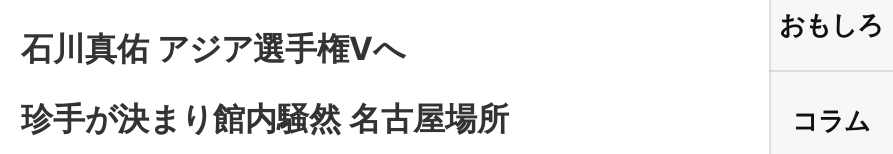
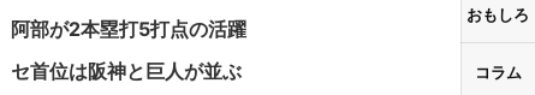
- 石川真佑 アジア選手権Vへ
+ 阿部が2本塁打5打点の活躍

- 珍手が決まり館内騒然 名古屋場所
+ セ首位は阪神と巨人が並ぶ
